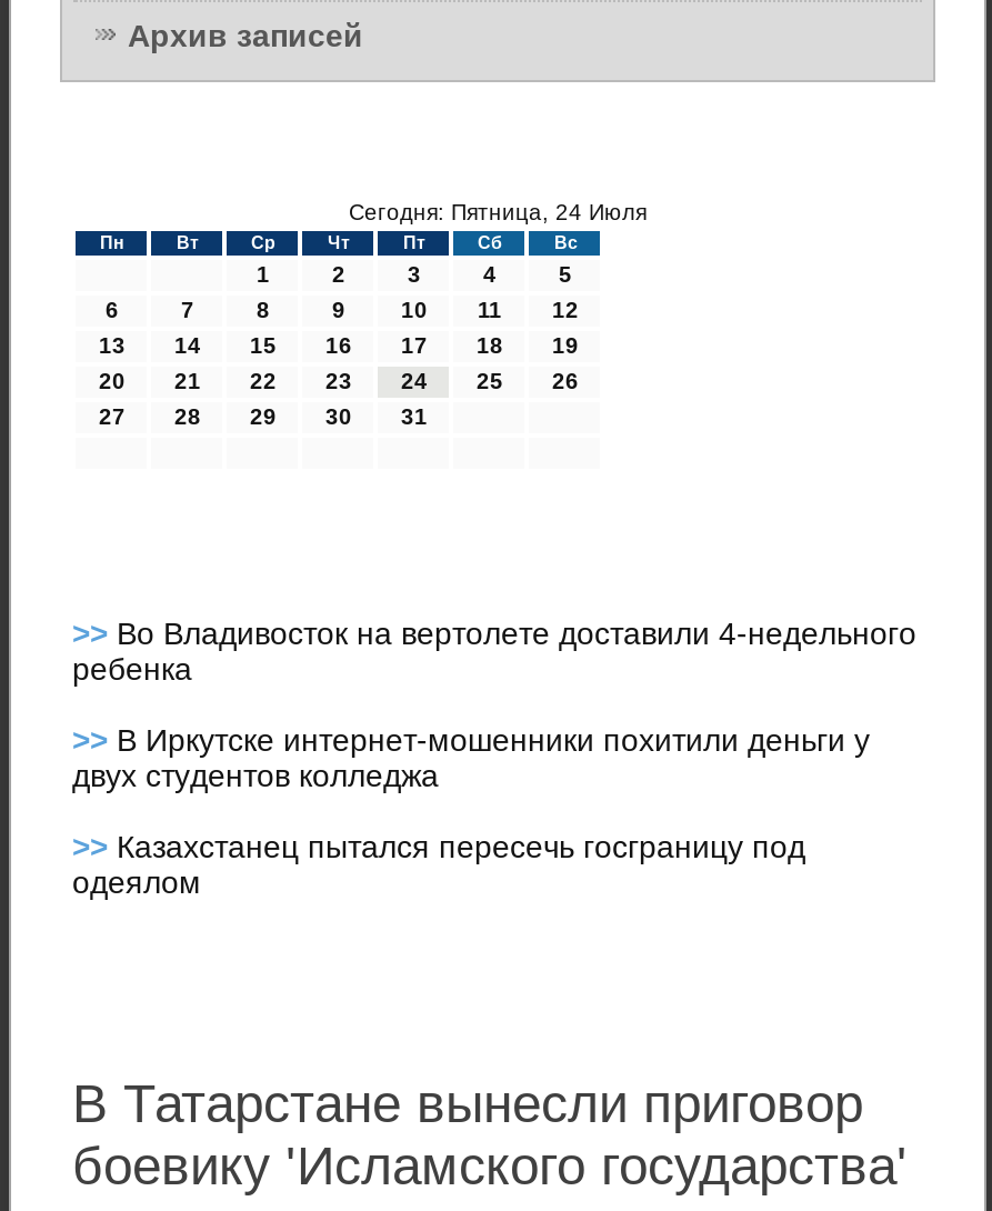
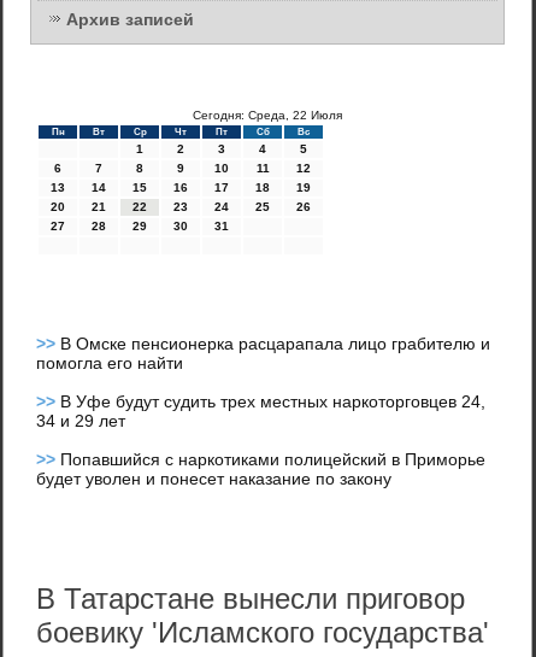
- Сегодня: Пятница, 24 Июля
+ Сегодня: Среда, 22 Июля

- >> Во Владивосток на вертолете доставили 4-недельного
- ребенка
+ >> В Омске пенсионерка расцарапала лицо грабителю и
+ помогла его найти

- >> В Иркутске интернет-мошенники похитили деньги у
- двух студентов колледжа
+ >> В Уфе будут судить трех местных наркоторговцев 24,
+ 34 и 29 лет

- >> Казахстанец пытался пересечь госграницу под
- одеялом
+ >> Попавшийся с наркотиками полицейский в Приморье
+ будет уволен и понесет наказание по закону
